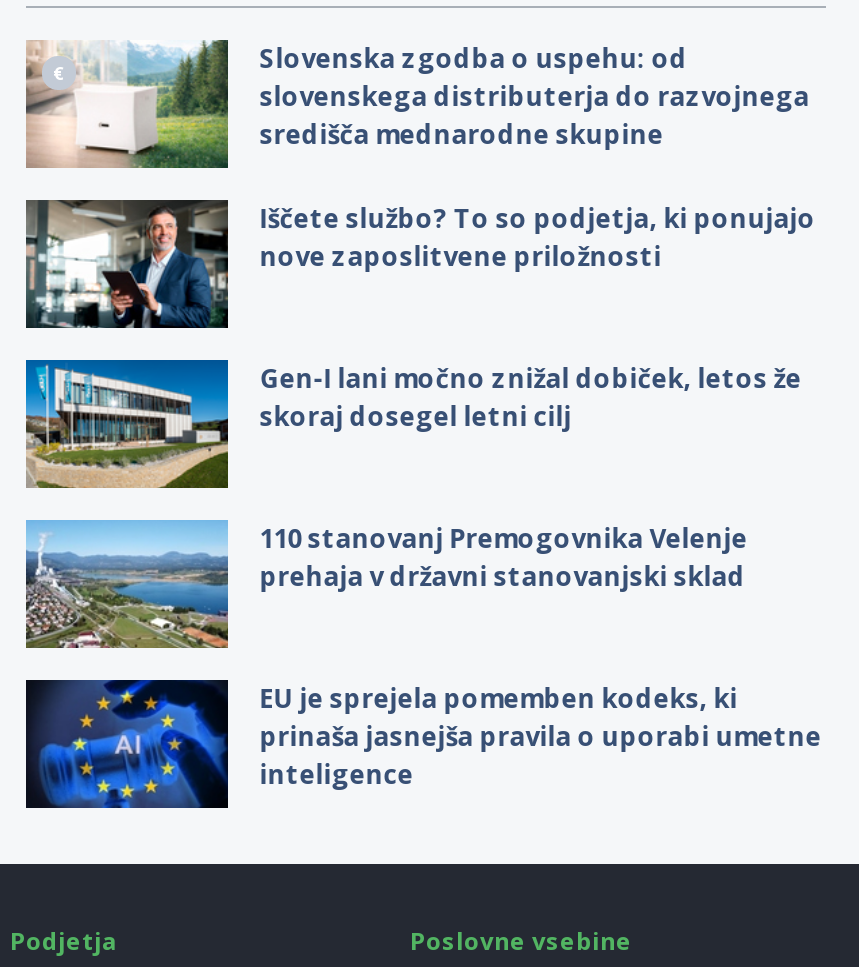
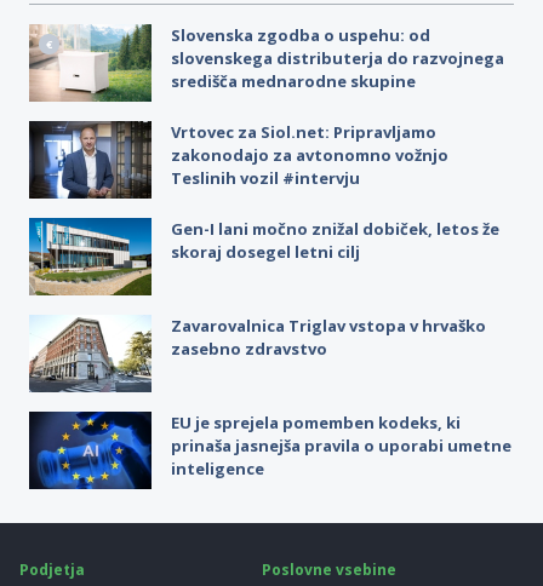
- [image]
- Iščete službo? To so podjetja, ki ponujajo
- nove zaposlitvene priložnosti
+ [image]
+ Vrtovec za Siol.net: Pripravljamo
+ zakonodajo za avtonomno vožnjo
+ Teslinih vozil #intervju

- [image]
- 110 stanovanj Premogovnika Velenje
- prehaja v državni stanovanjski sklad
+ [image]
+ Zavarovalnica Triglav vstopa v hrvaško
+ zasebno zdravstvo
